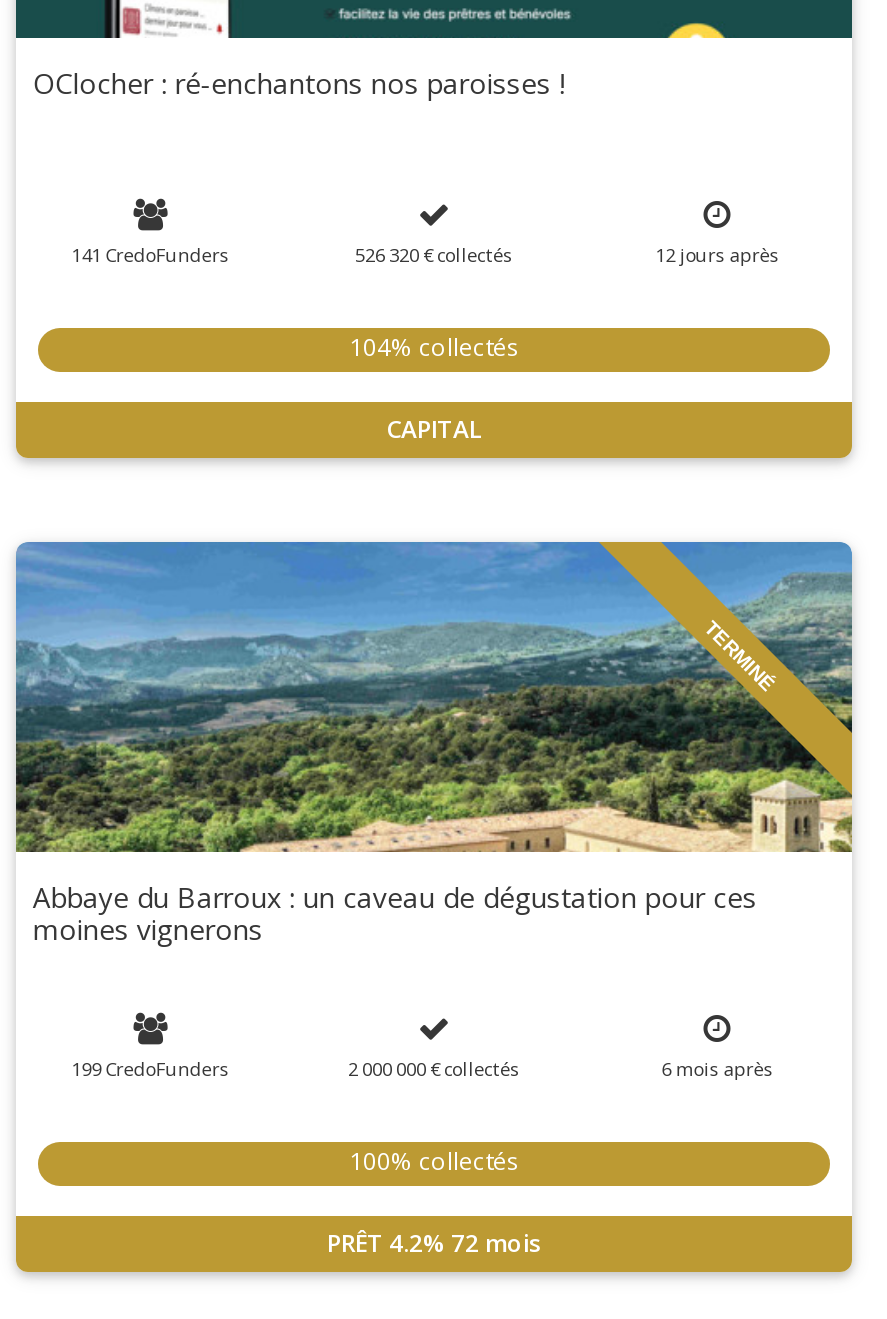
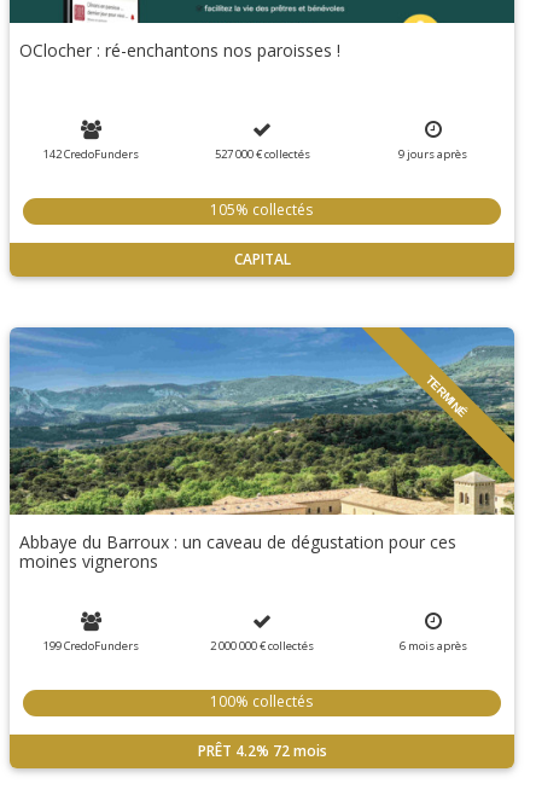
- 141 CredoFunders
+ 142 CredoFunders

- 526 320 €collectés
+ 527 000 €collectés

- 12 jours après
+ 9 jours après

- 104% collectés
+ 105% collectés
